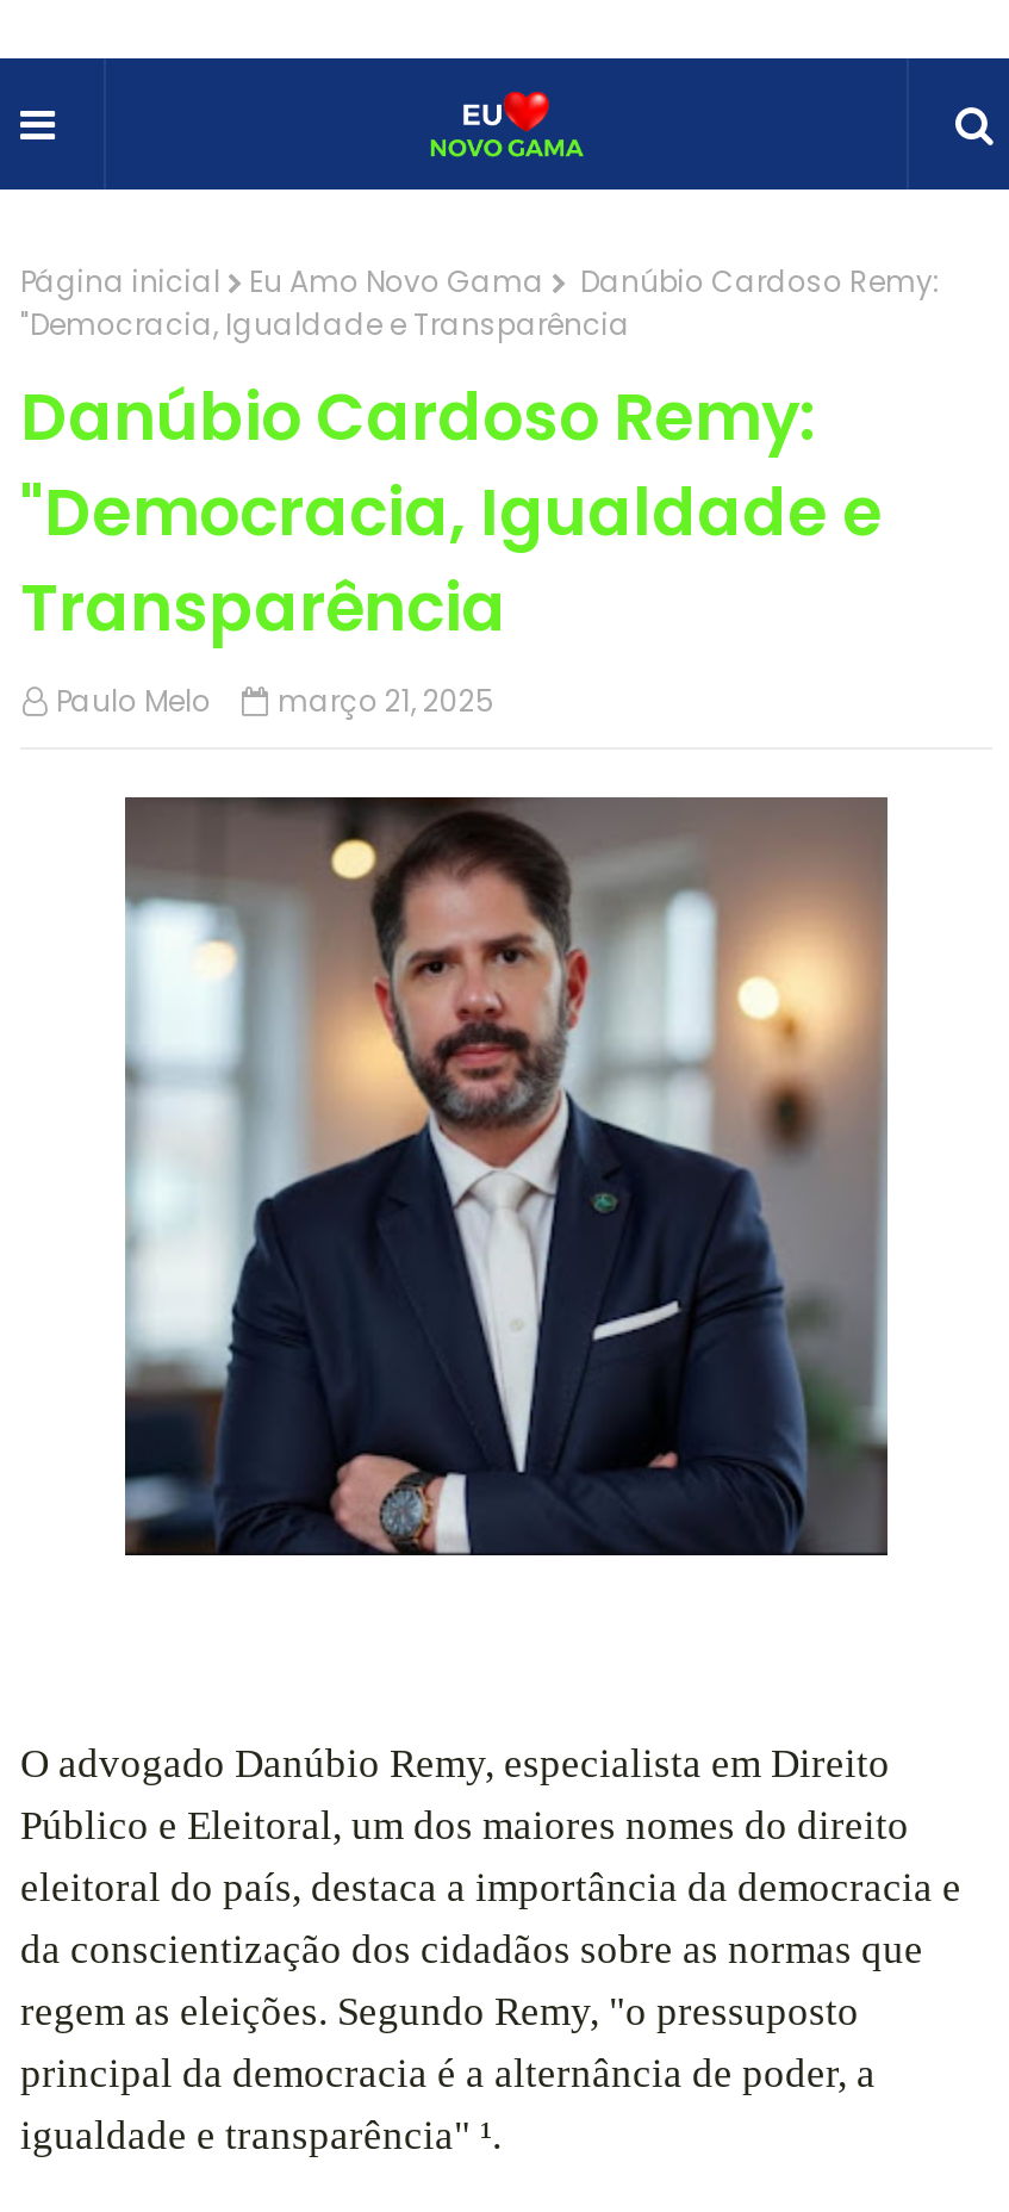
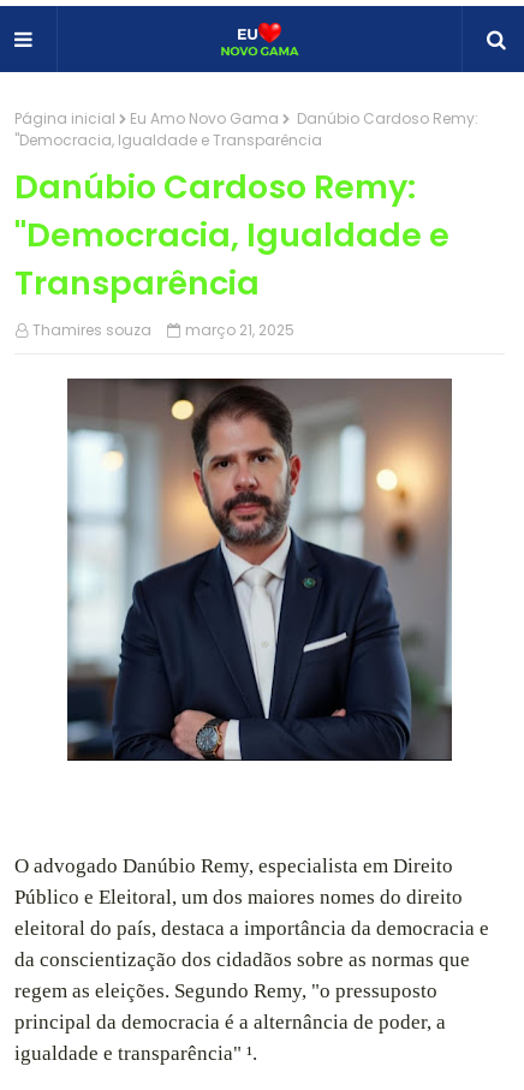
- Paulo Melo
+ Thamires souza
